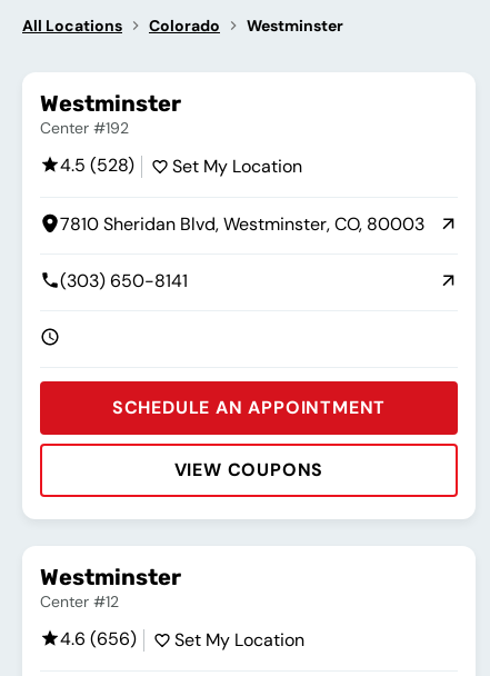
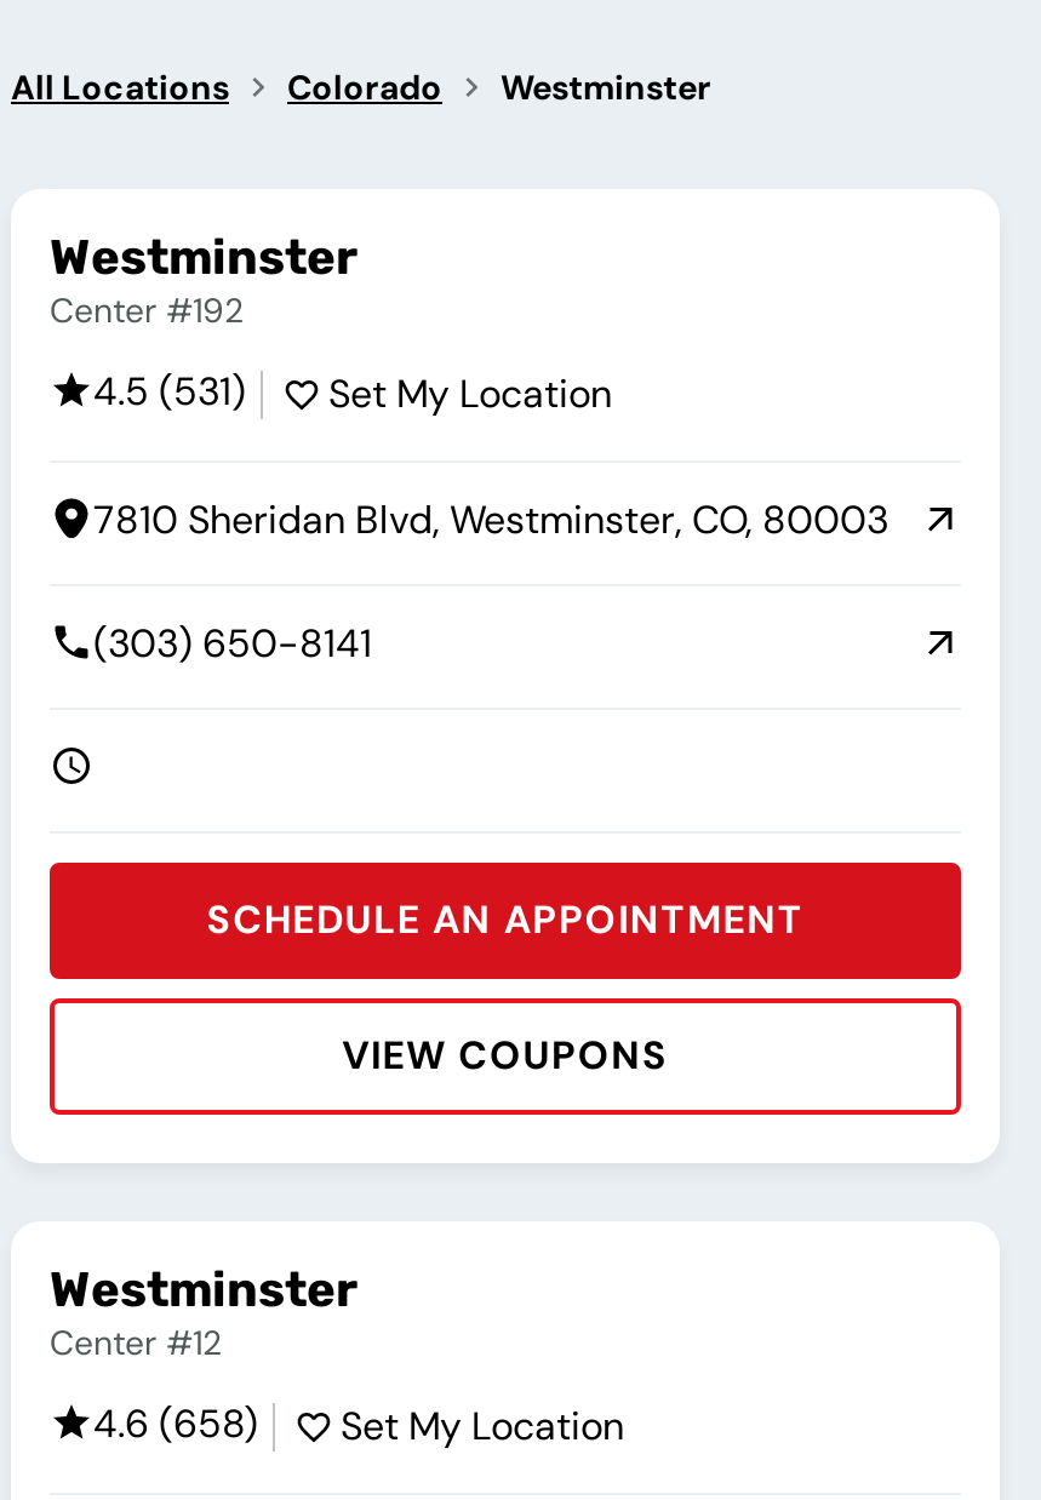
- 4.5 (528) Set My Location
+ 4.5 (531) Set My Location

- 4.6 (656) Set My Location
+ 4.6 (658) Set My Location
